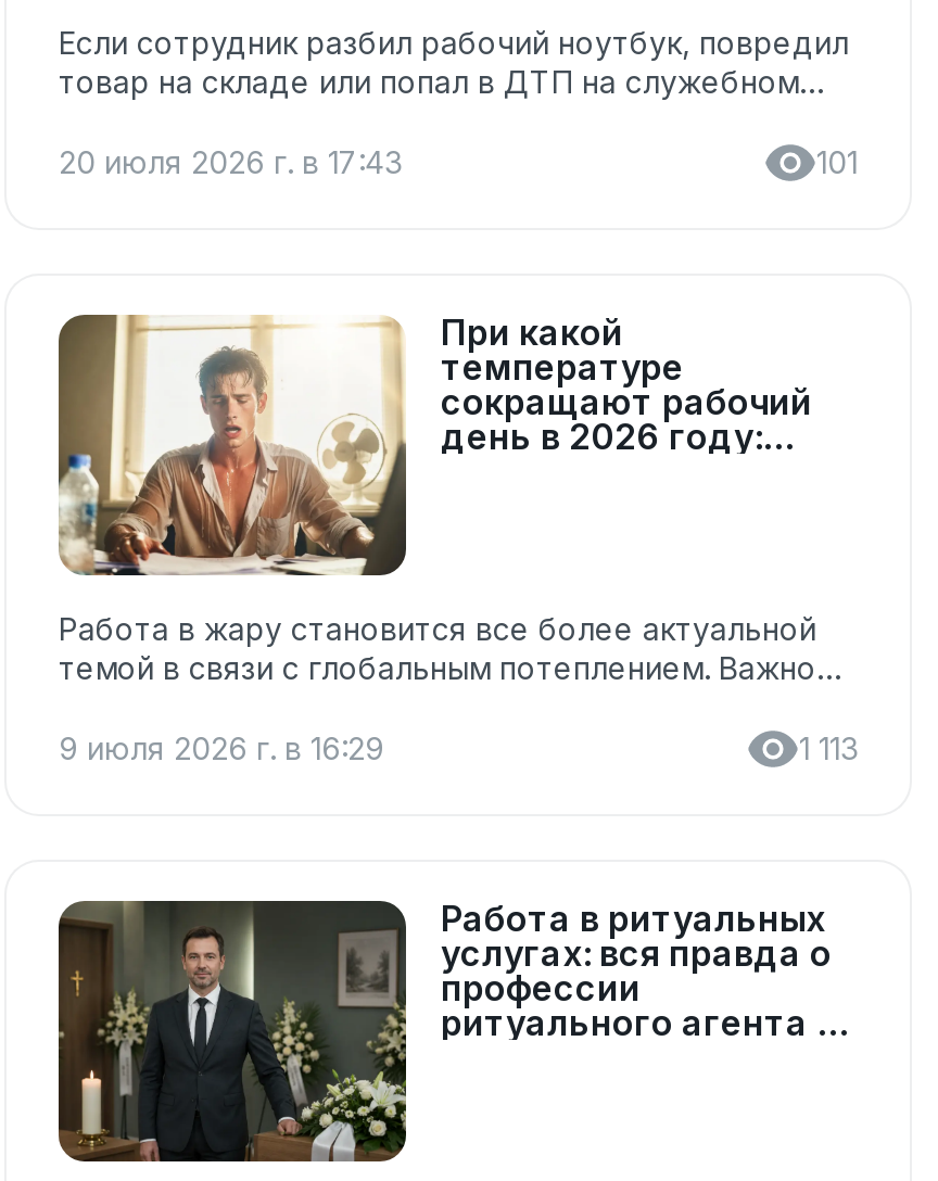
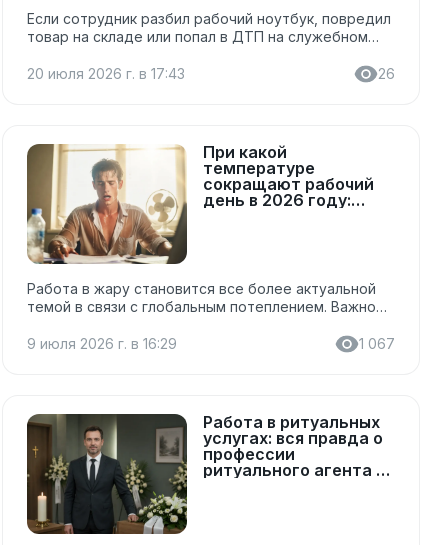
- 101
+ 26

- 1 113
+ 1 067
